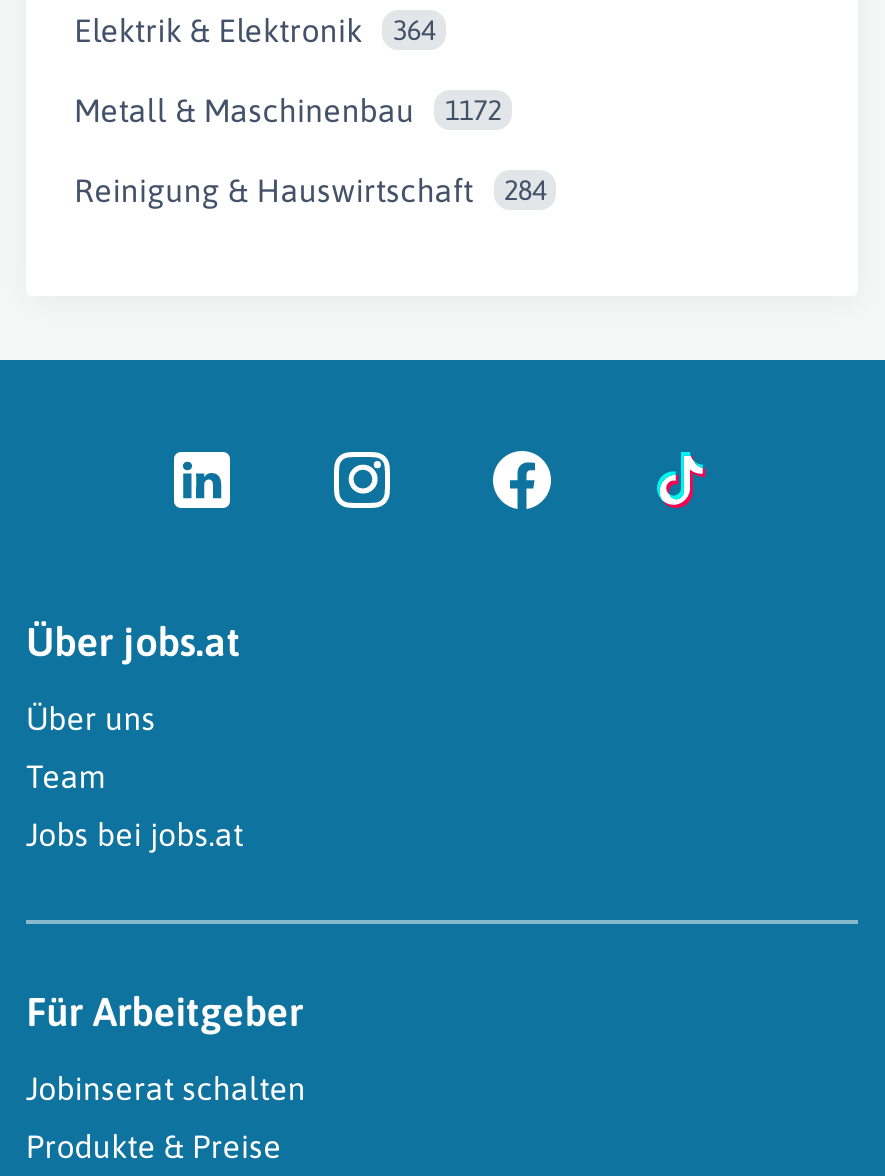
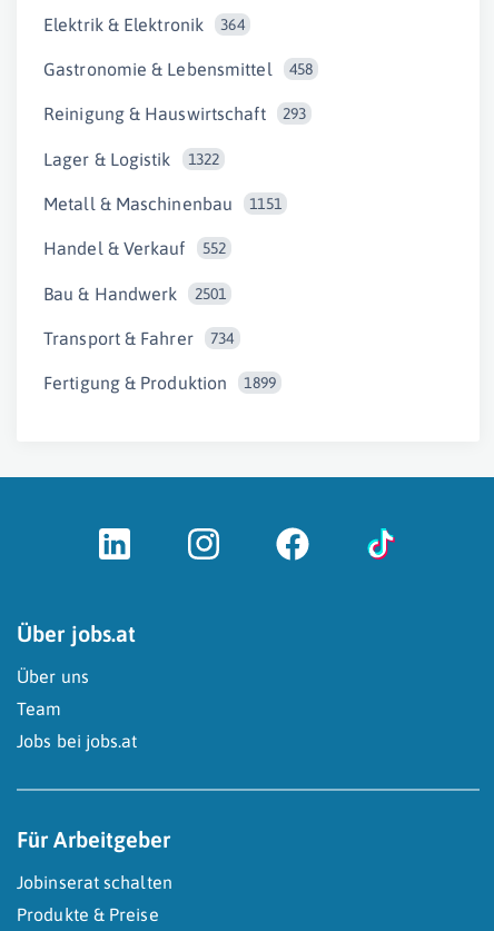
moved down: Metall & Maschinenbau

- 1172
+ Gastronomie & Lebensmittel
+ 458

- 284
+ 293
+ Lager & Logistik
+ 1322
+ 1151
+ Handel & Verkauf
+ 552
+ Bau & Handwerk
+ 2501
+ Transport & Fahrer
+ 734
+ Fertigung & Produktion
+ 1899
